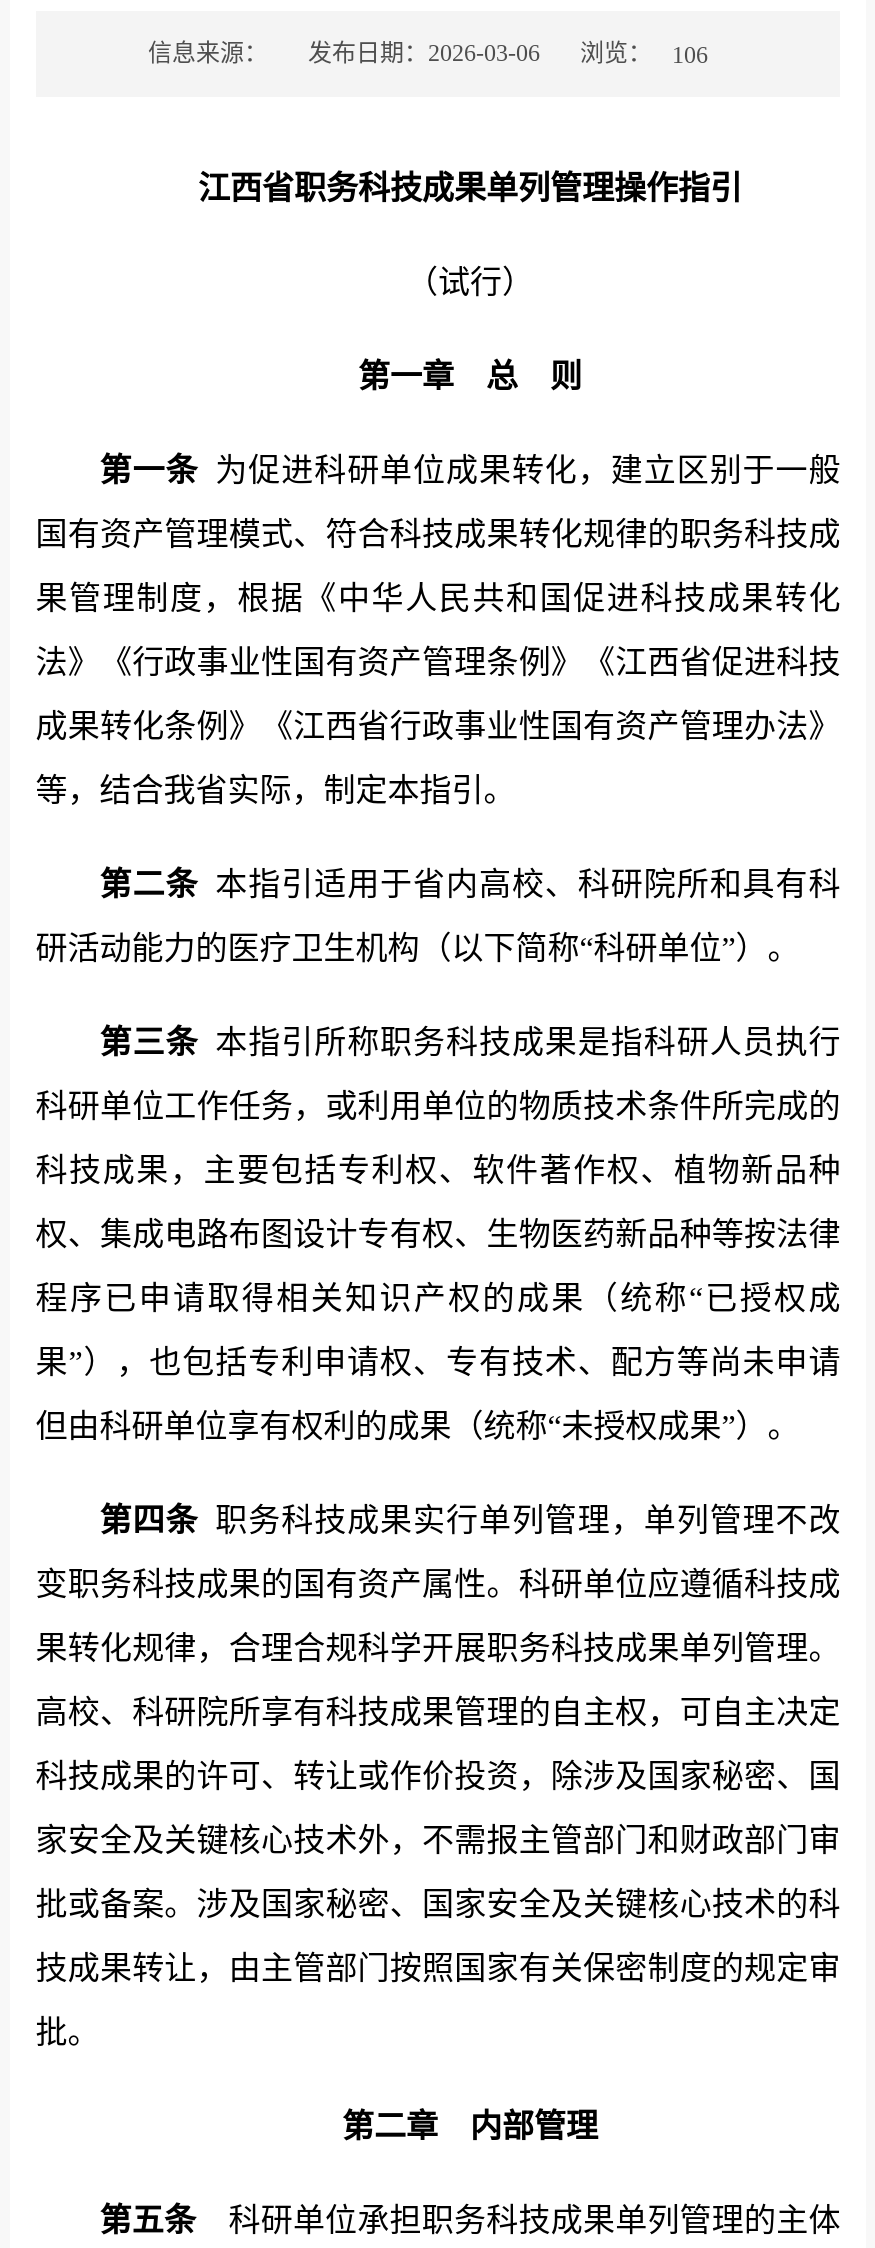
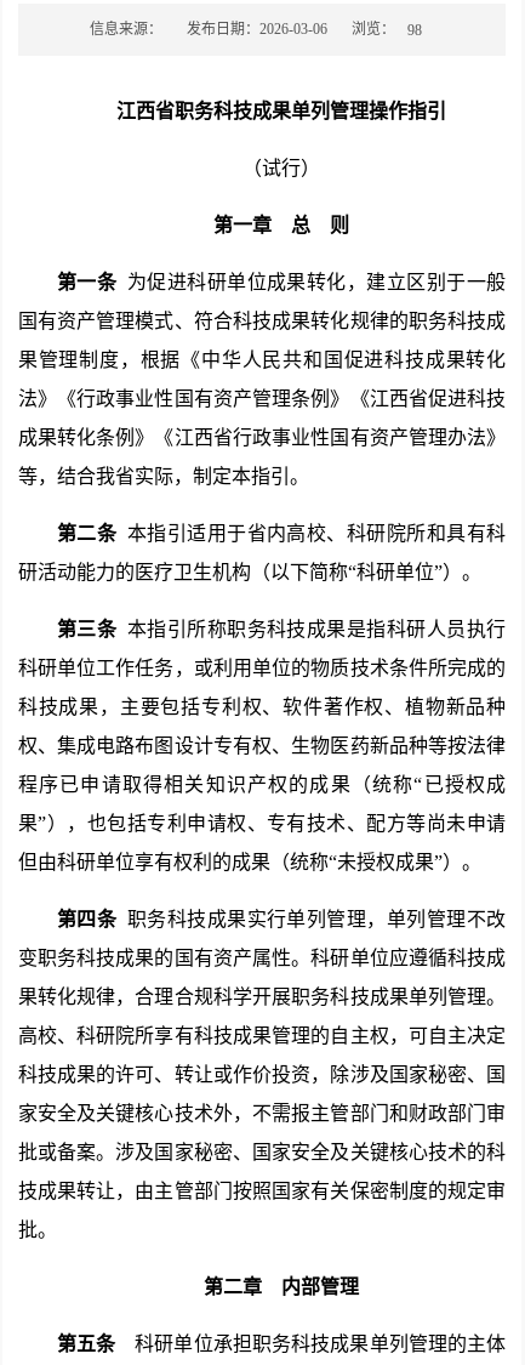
- 信息来源： 发布日期：2026-03-06 浏览： 106
+ 信息来源： 发布日期：2026-03-06 浏览： 98
